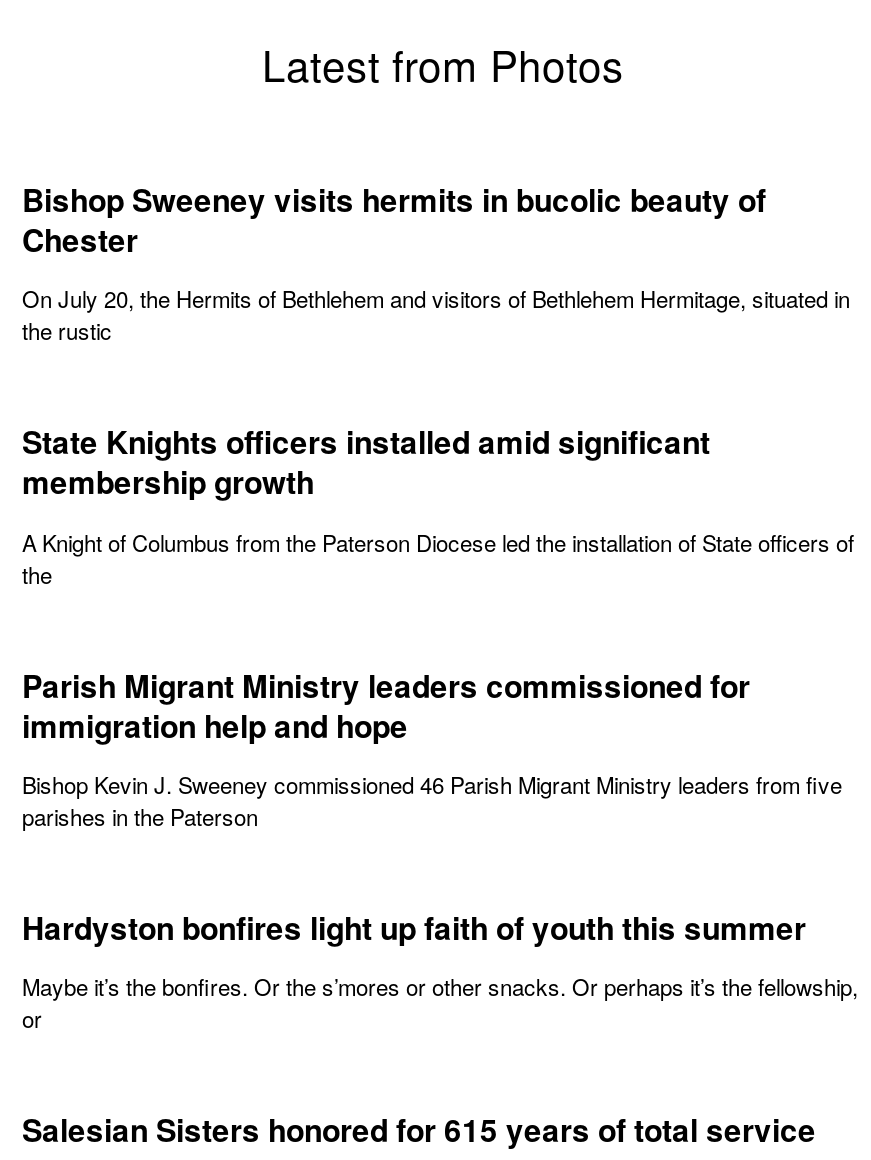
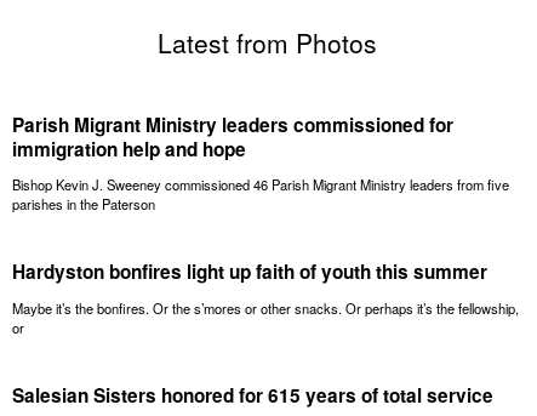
- Bishop Sweeney visits hermits in bucolic beauty of
- Chester
- On July 20, the Hermits of Bethlehem and visitors of Bethlehem Hermitage, situated in
- the rustic
- State Knights officers installed amid significant
- membership growth
- A Knight of Columbus from the Paterson Diocese led the installation of State officers of
- the
